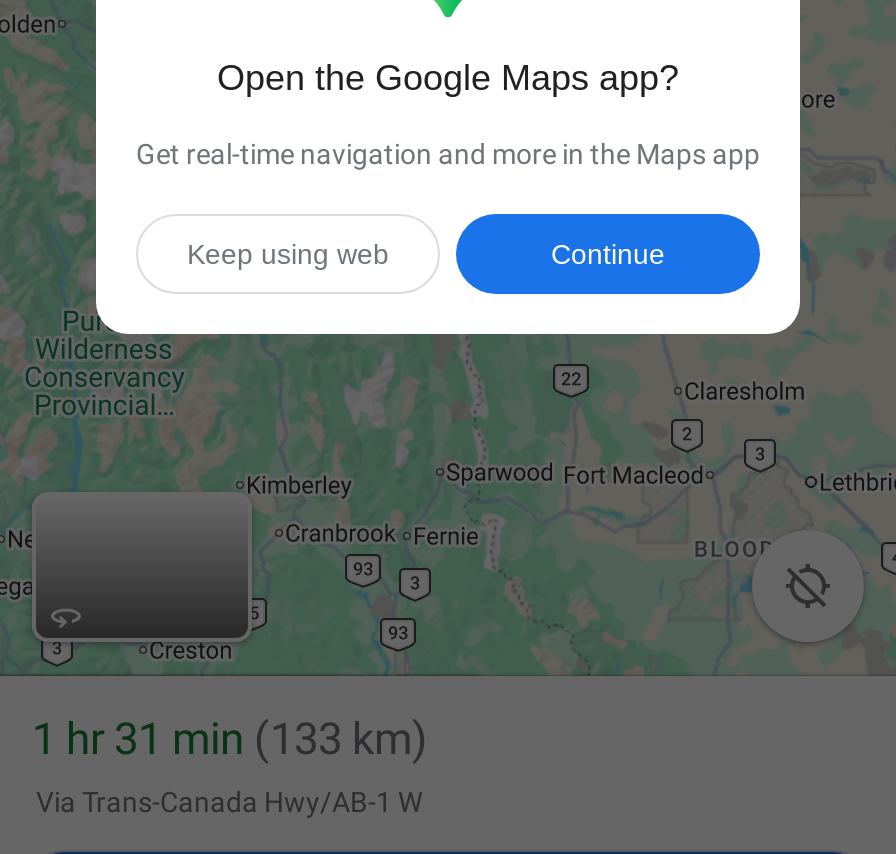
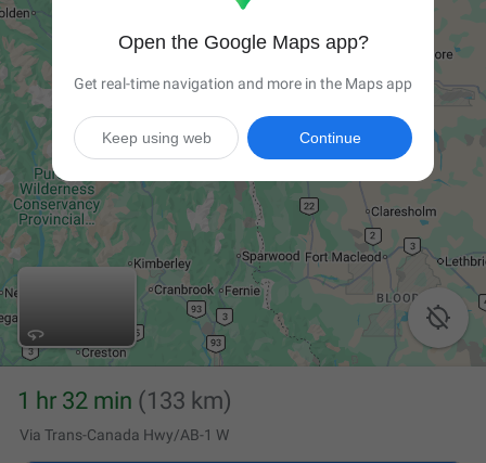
- 1 hr 31 min (133 km)
+ 1 hr 32 min (133 km)
